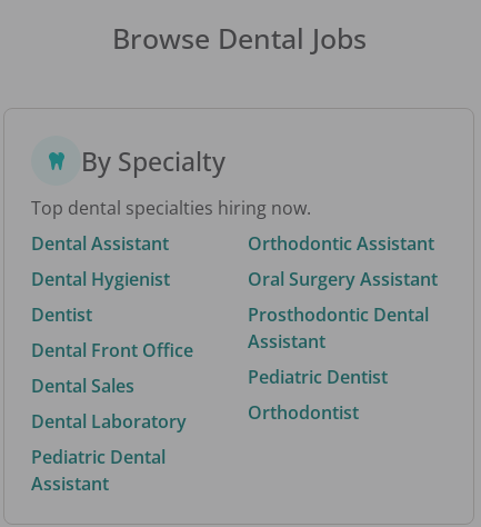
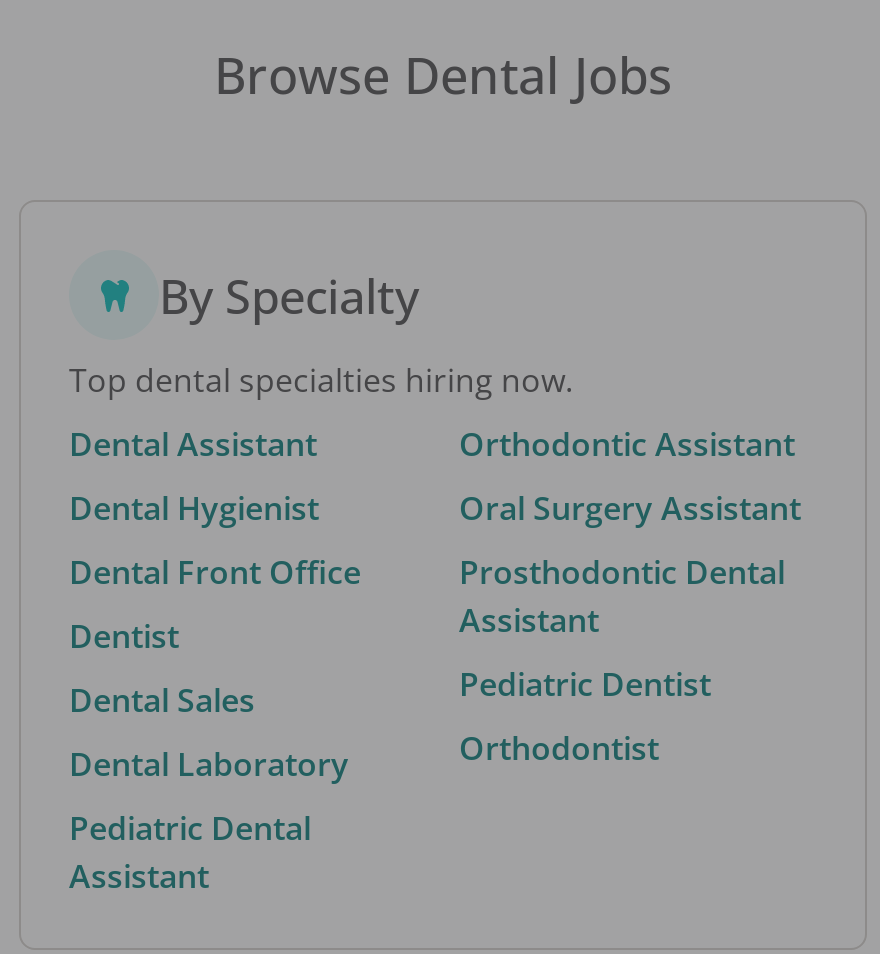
moved down: Dentist

moved up: Dental Front Office
